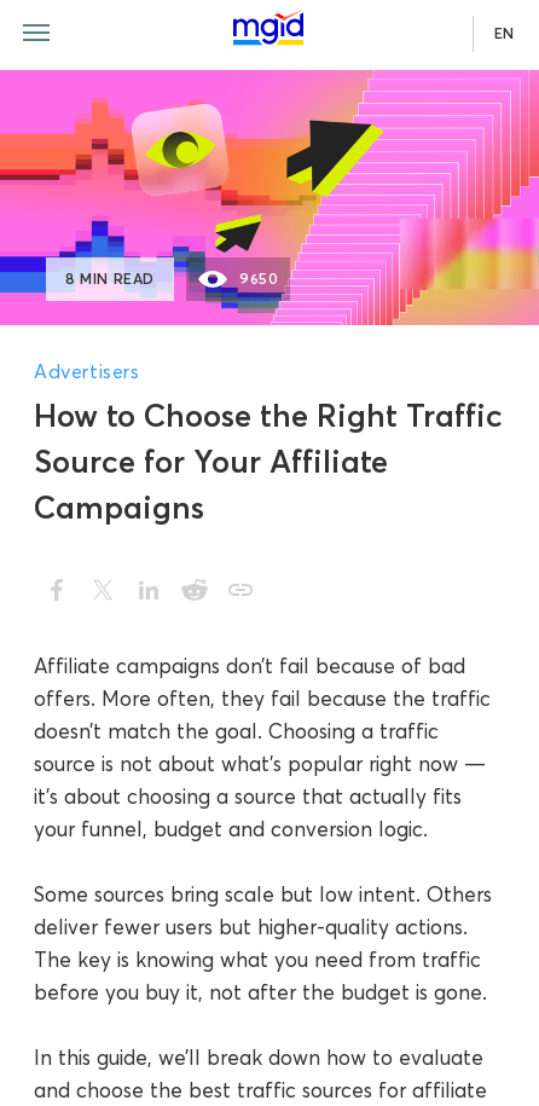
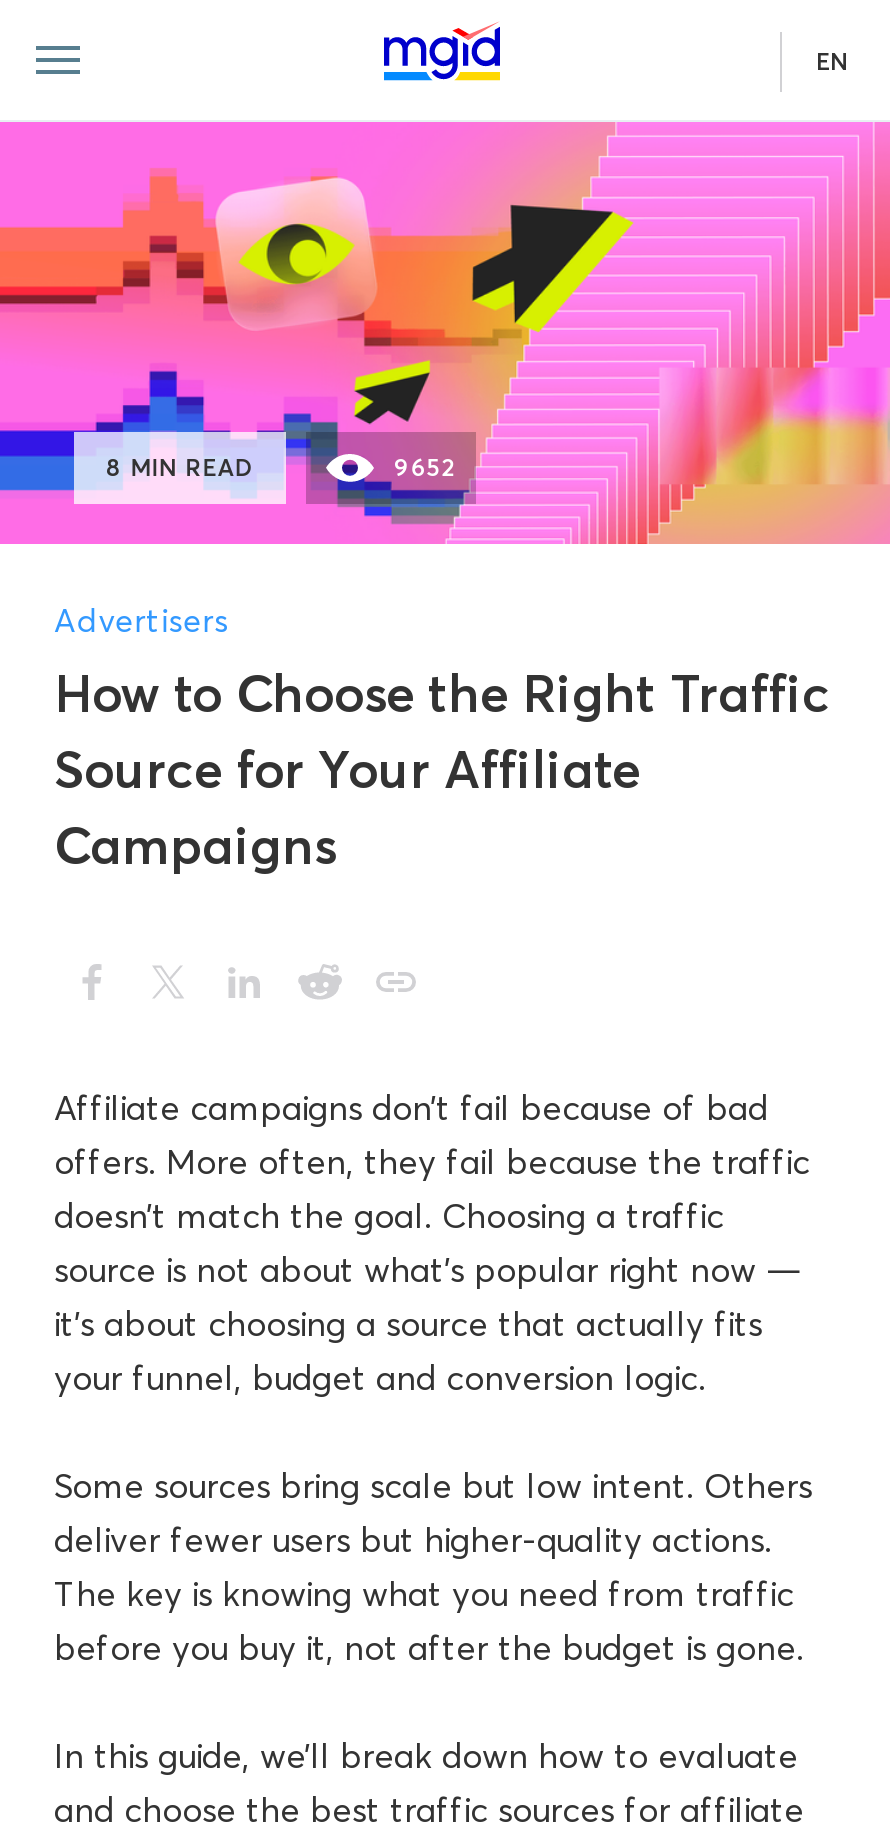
- 9650
+ 9652
